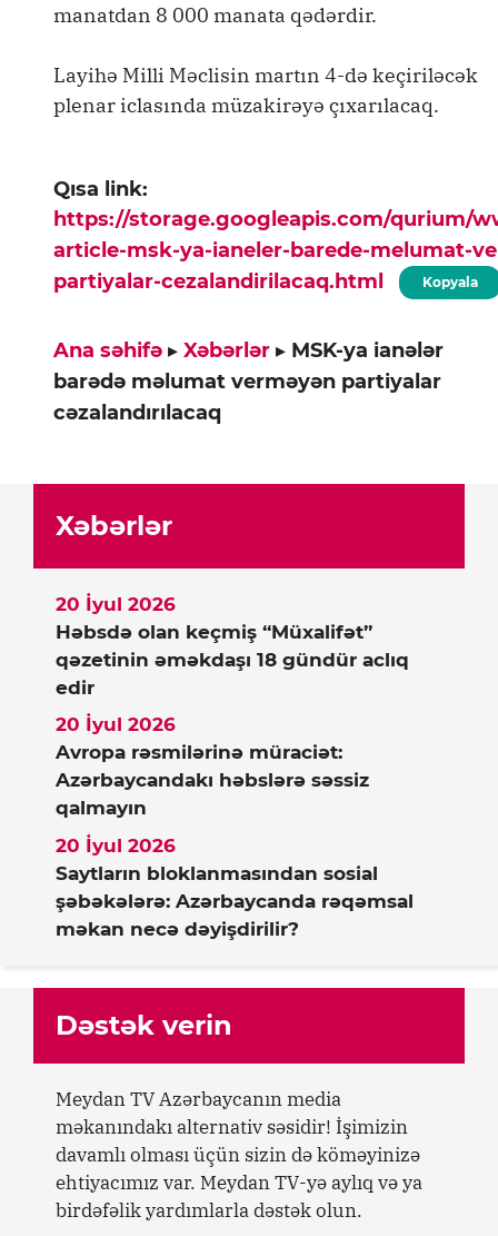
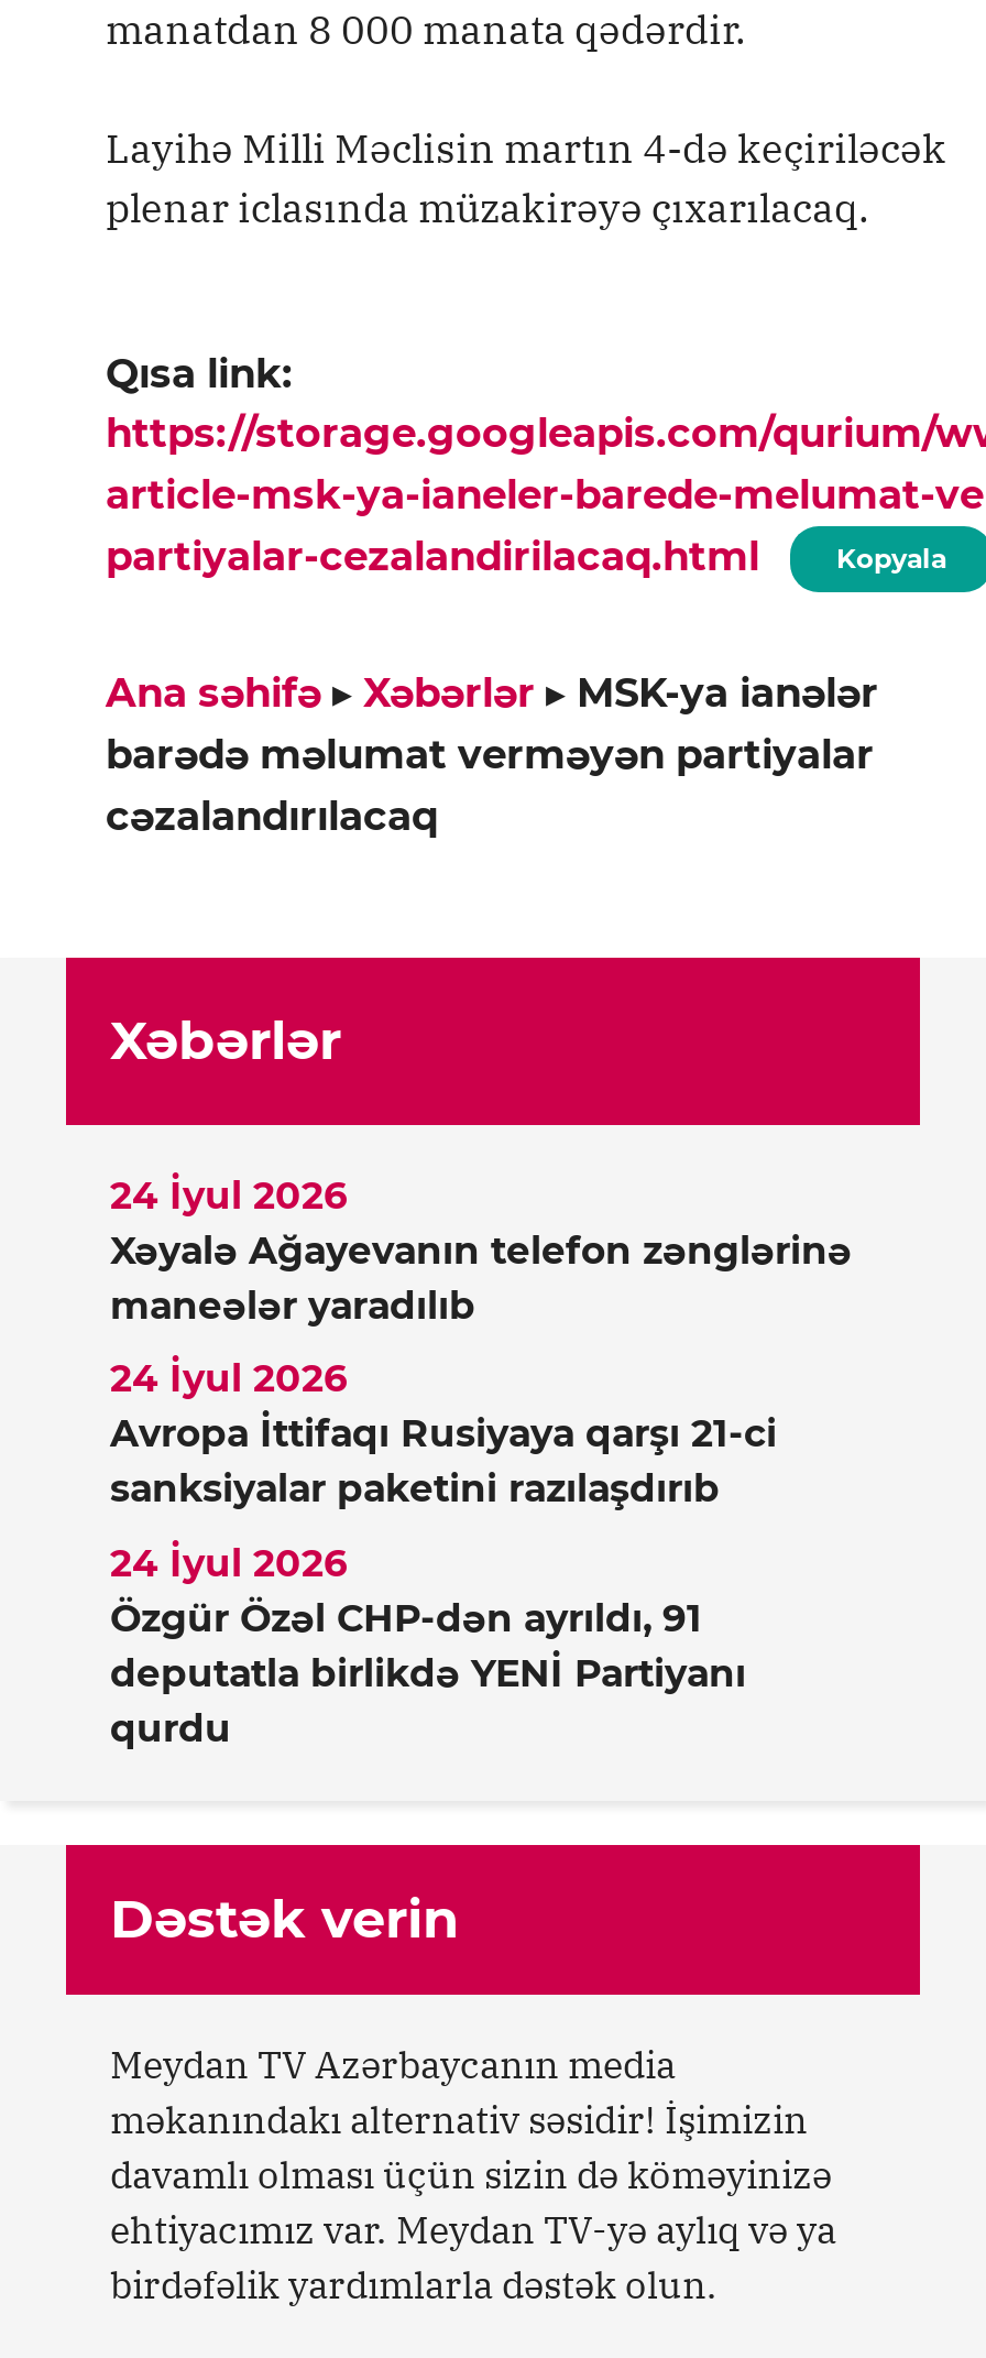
- 20 İyul 2026
+ 24 İyul 2026

- Həbsdə olan keçmiş “Müxalifət”
- qəzetinin əməkdaşı 18 gündür aclıq
- edir
+ Xəyalə Ağayevanın telefon zənglərinə
+ maneələr yaradılıb

- 20 İyul 2026
+ 24 İyul 2026

- Avropa rəsmilərinə müraciət:
- Azərbaycandakı həbslərə səssiz
- qalmayın
+ Avropa İttifaqı Rusiyaya qarşı 21-ci
+ sanksiyalar paketini razılaşdırıb

- 20 İyul 2026
+ 24 İyul 2026

- Saytların bloklanmasından sosial
- şəbəkələrə: Azərbaycanda rəqəmsal
- məkan necə dəyişdirilir?
+ Özgür Özəl CHP-dən ayrıldı, 91
+ deputatla birlikdə YENİ Partiyanı
+ qurdu
